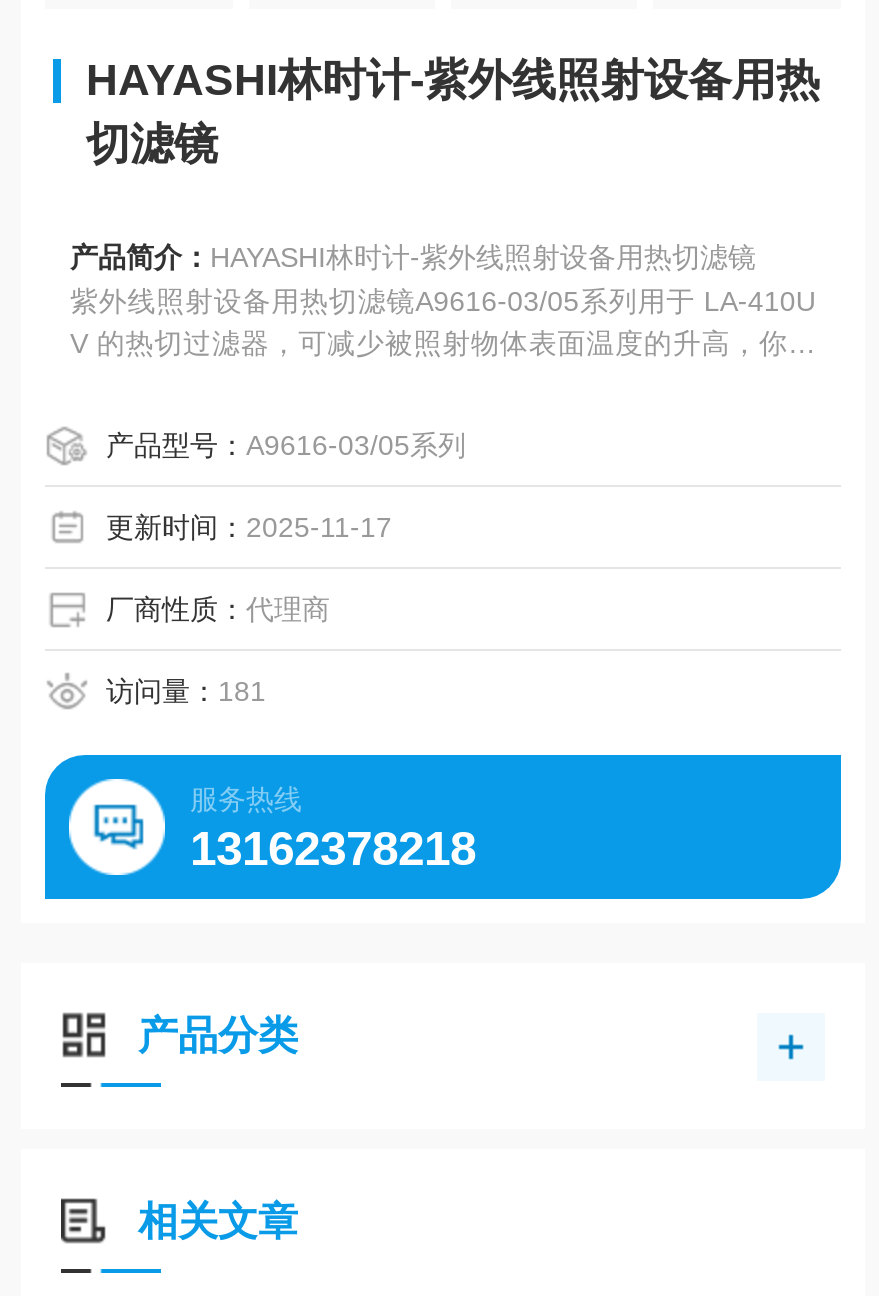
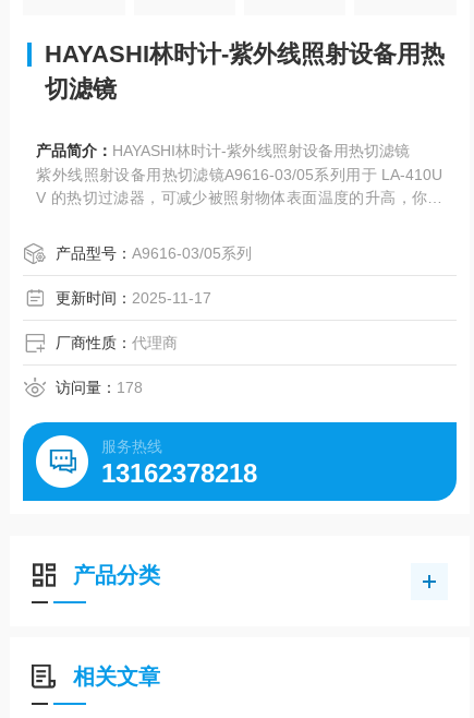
- 访问量：181
+ 访问量：178
